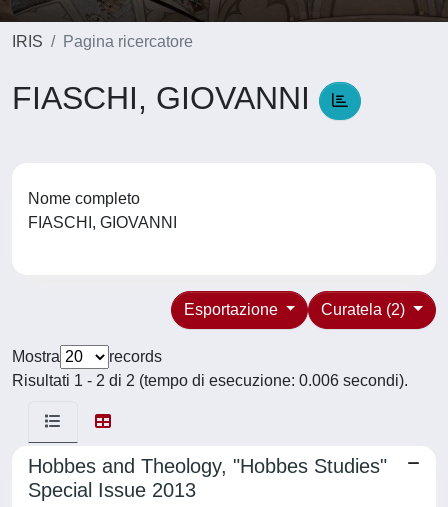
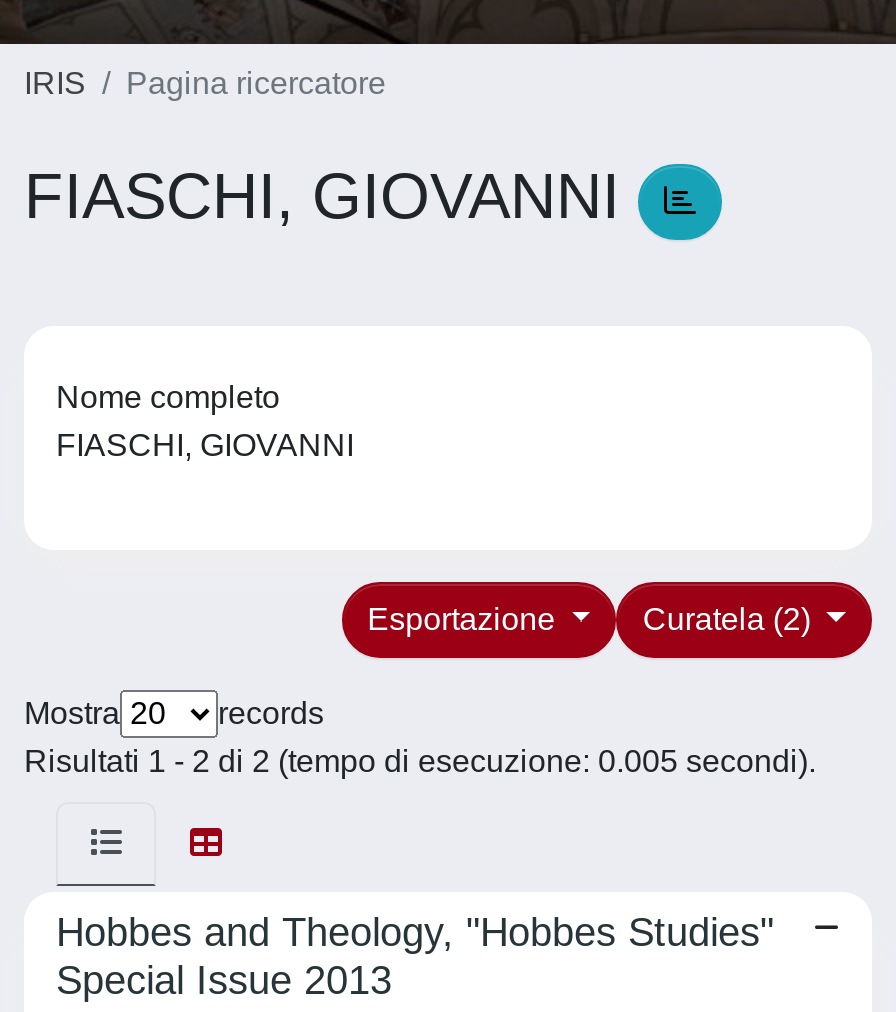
- Risultati 1 - 2 di 2 (tempo di esecuzione: 0.006 secondi).
+ Risultati 1 - 2 di 2 (tempo di esecuzione: 0.005 secondi).
